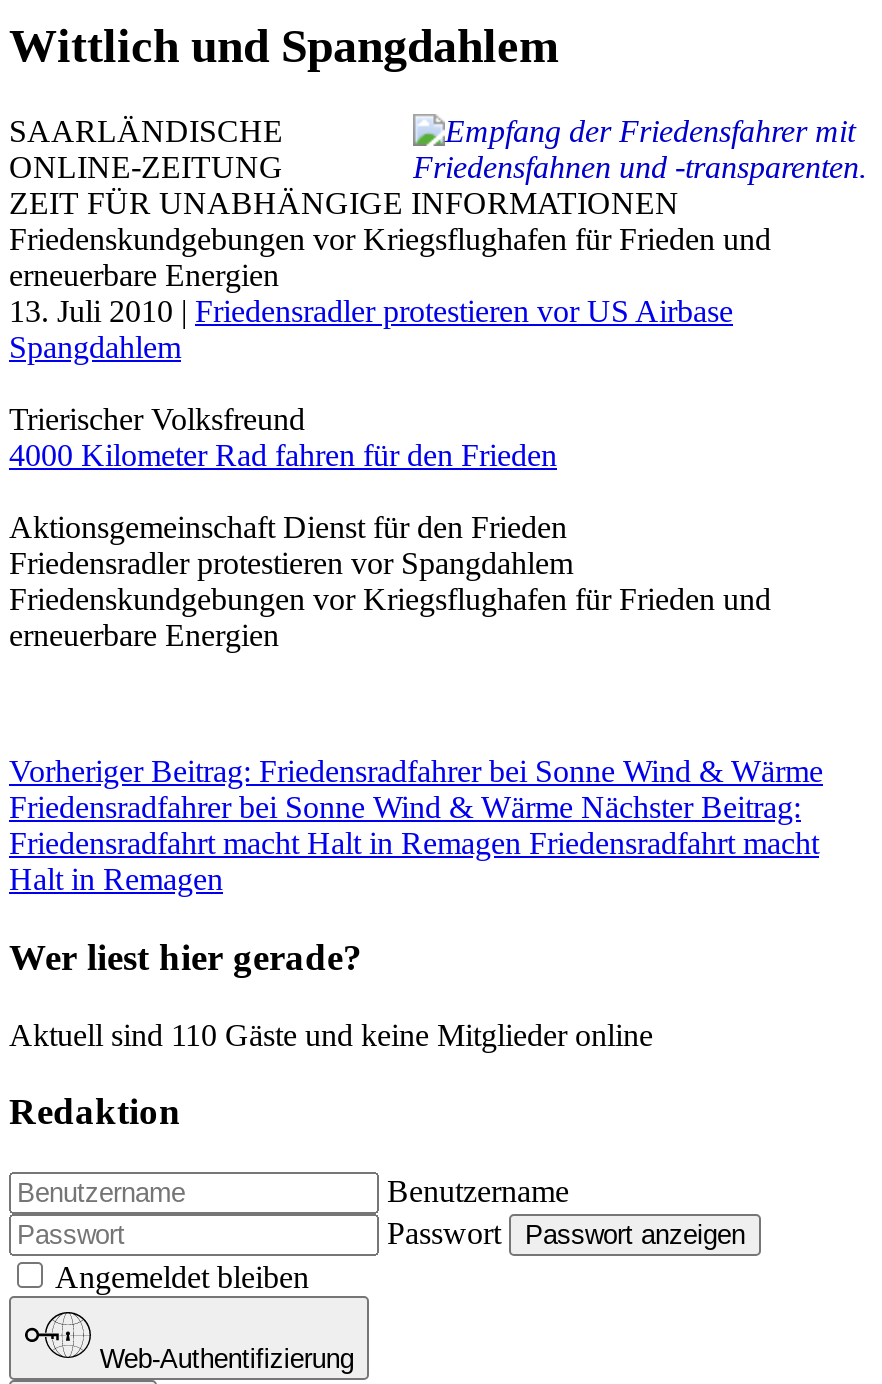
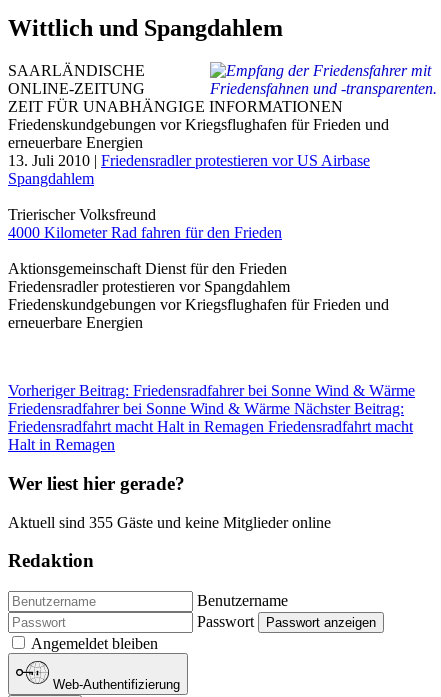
- Aktuell sind 110 Gäste und keine Mitglieder online
+ Aktuell sind 355 Gäste und keine Mitglieder online
